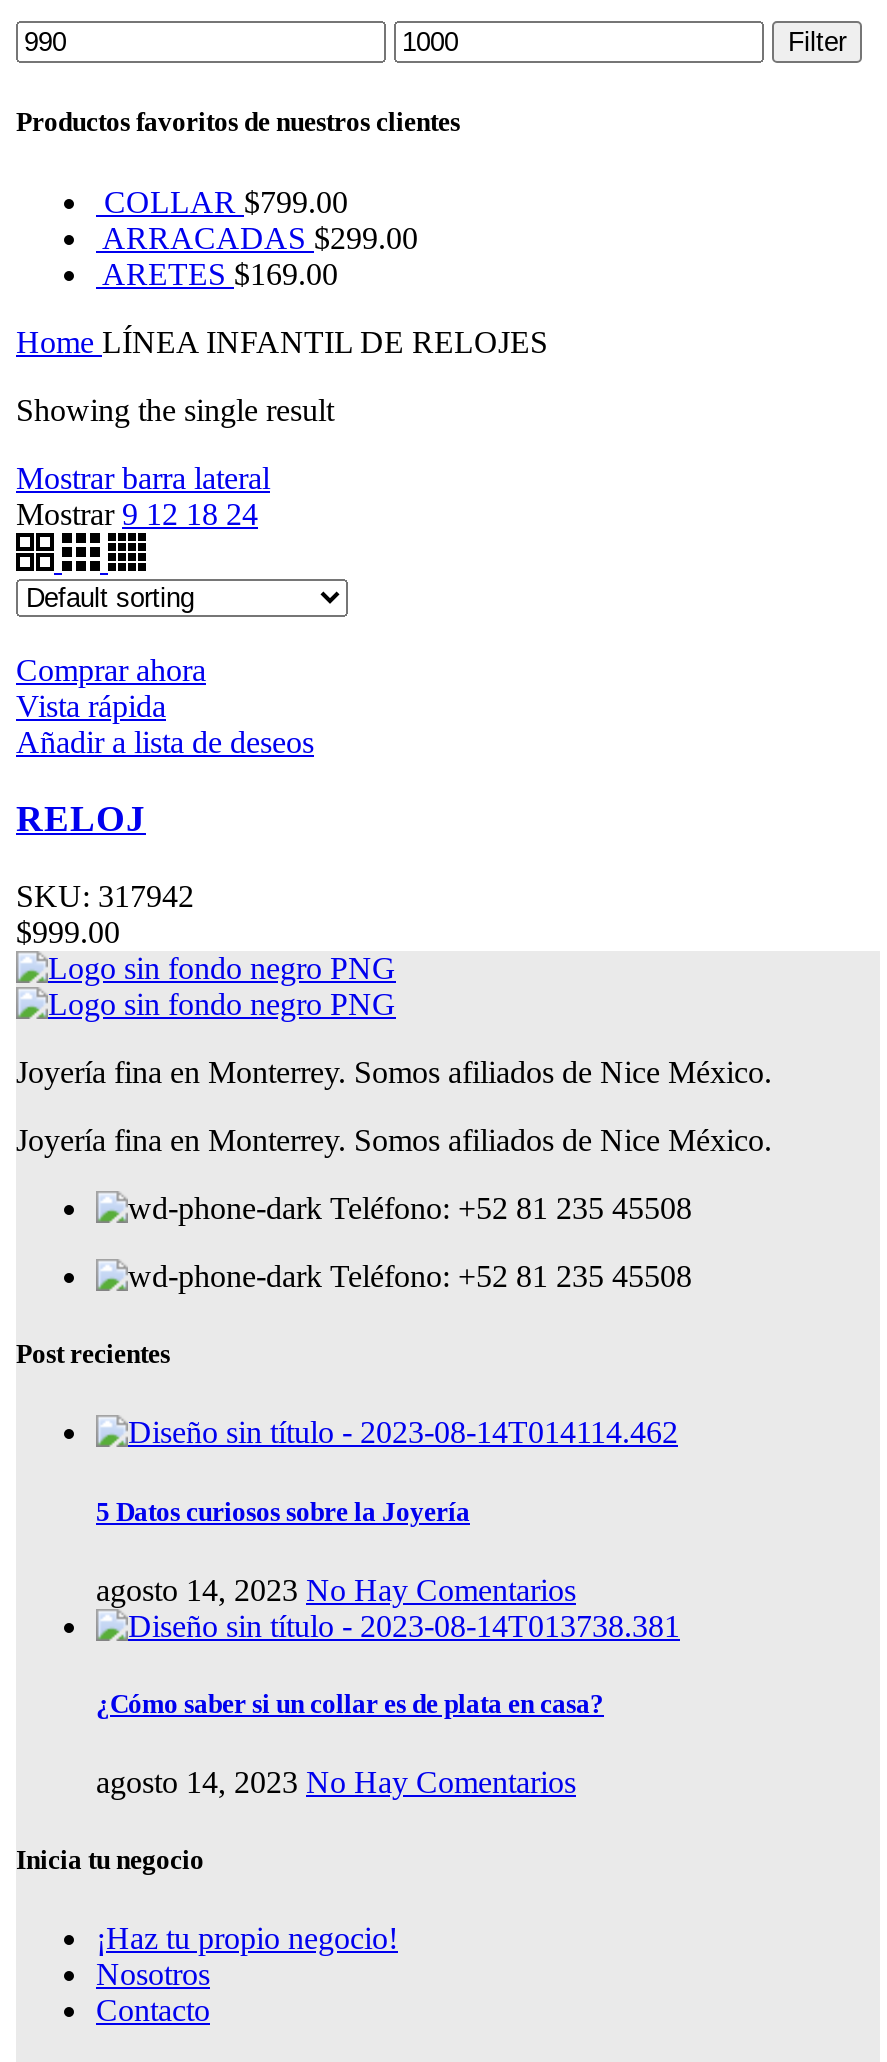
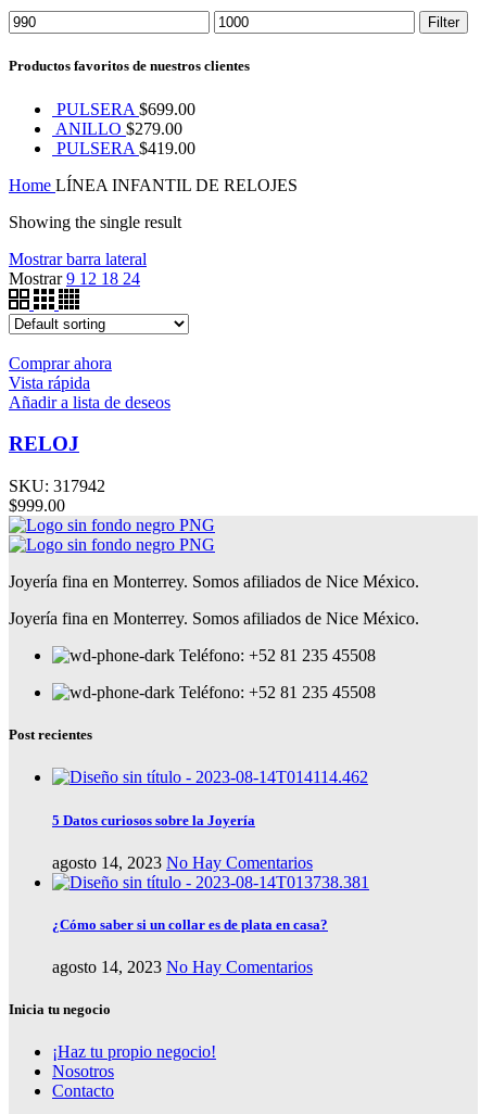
- COLLAR $799.00
- ARRACADAS $299.00
- ARETES $169.00
+ PULSERA $699.00
+ ANILLO $279.00
+ PULSERA $419.00
